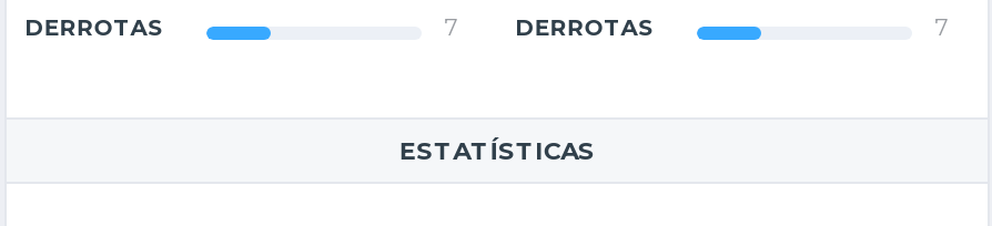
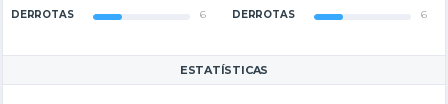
- 7 DERROTAS
+ 6 DERROTAS

- 7
+ 6
